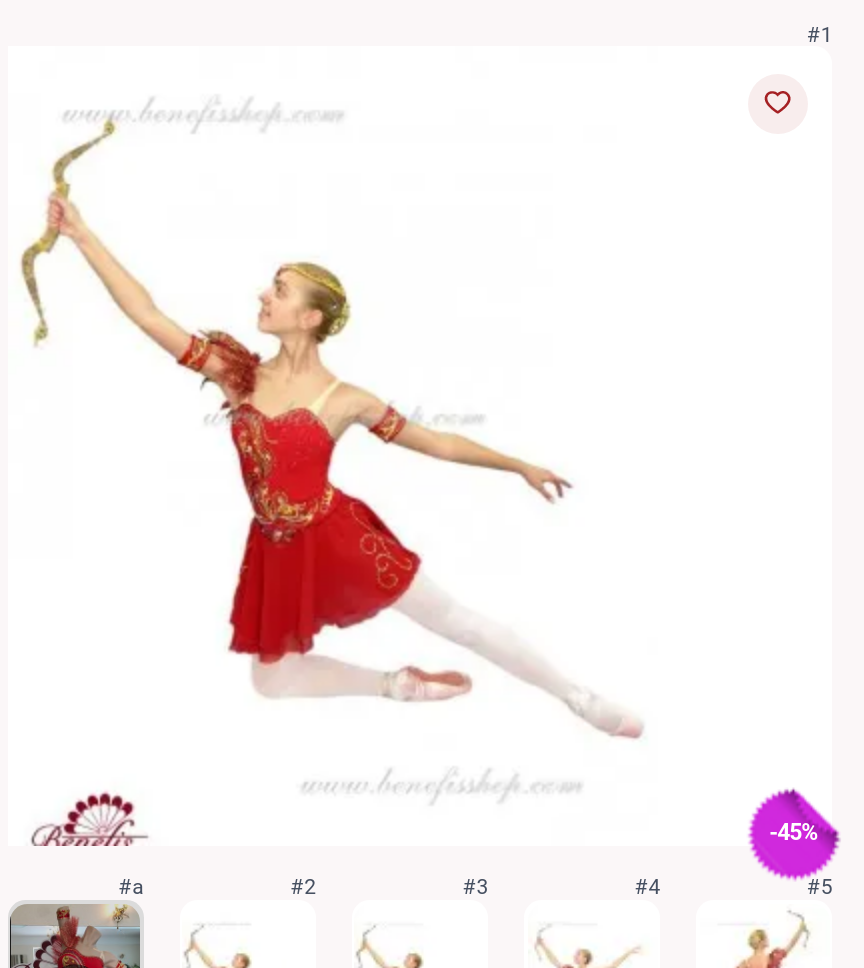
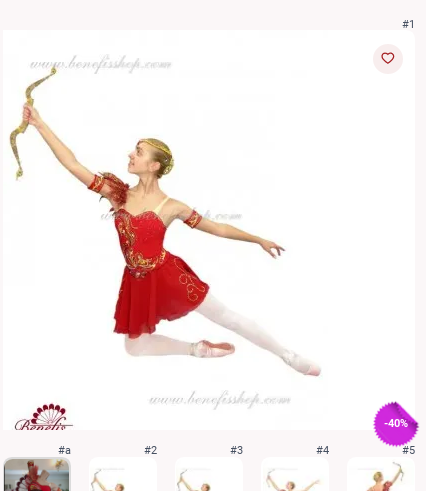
- -45%
+ -40%
